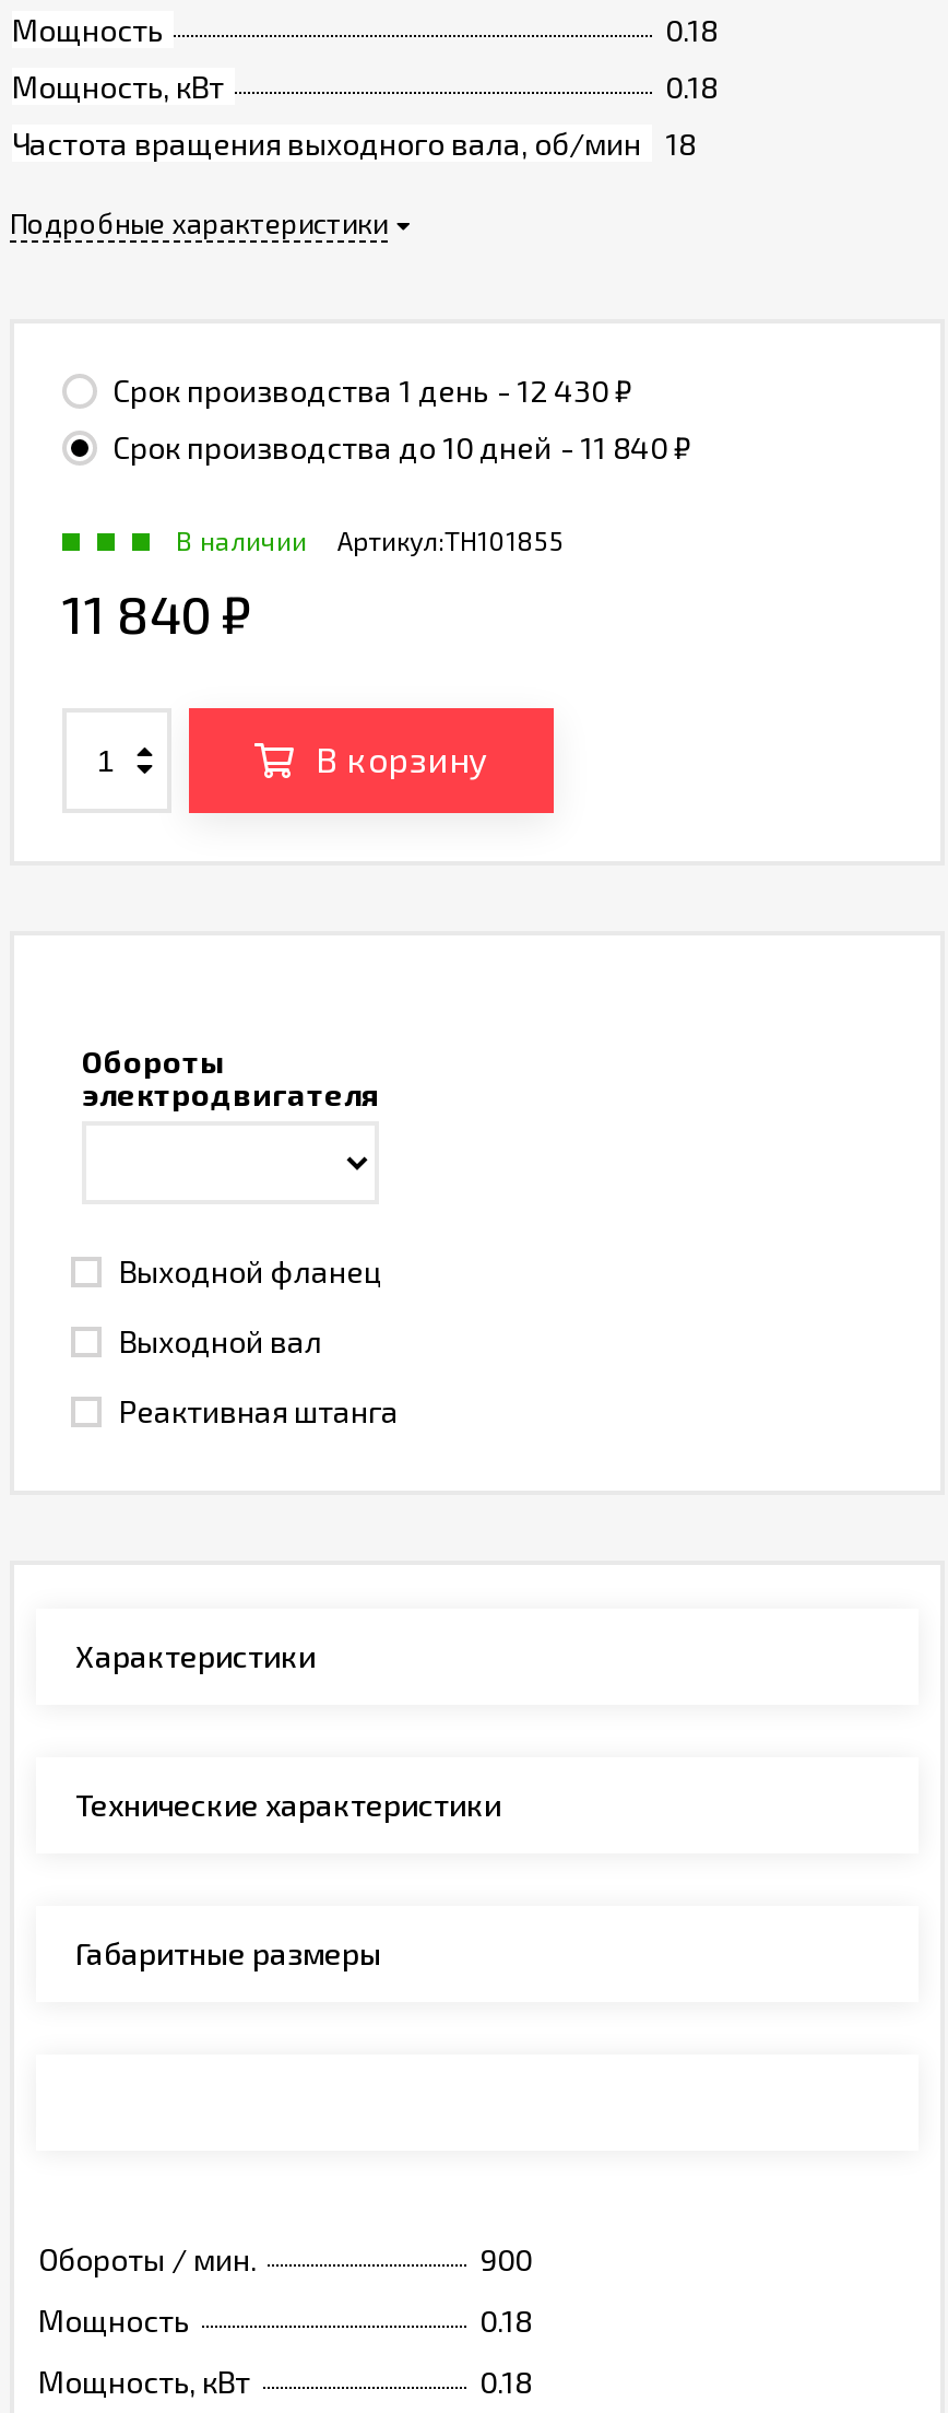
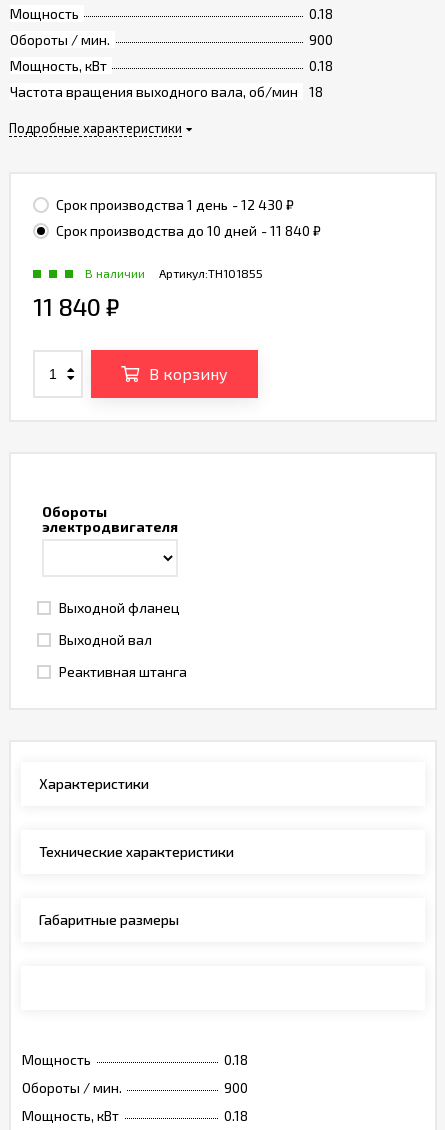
+ Обороты / мин.
+ 900

- Обороты / мин.
- 900

+ Обороты / мин.
+ 900
